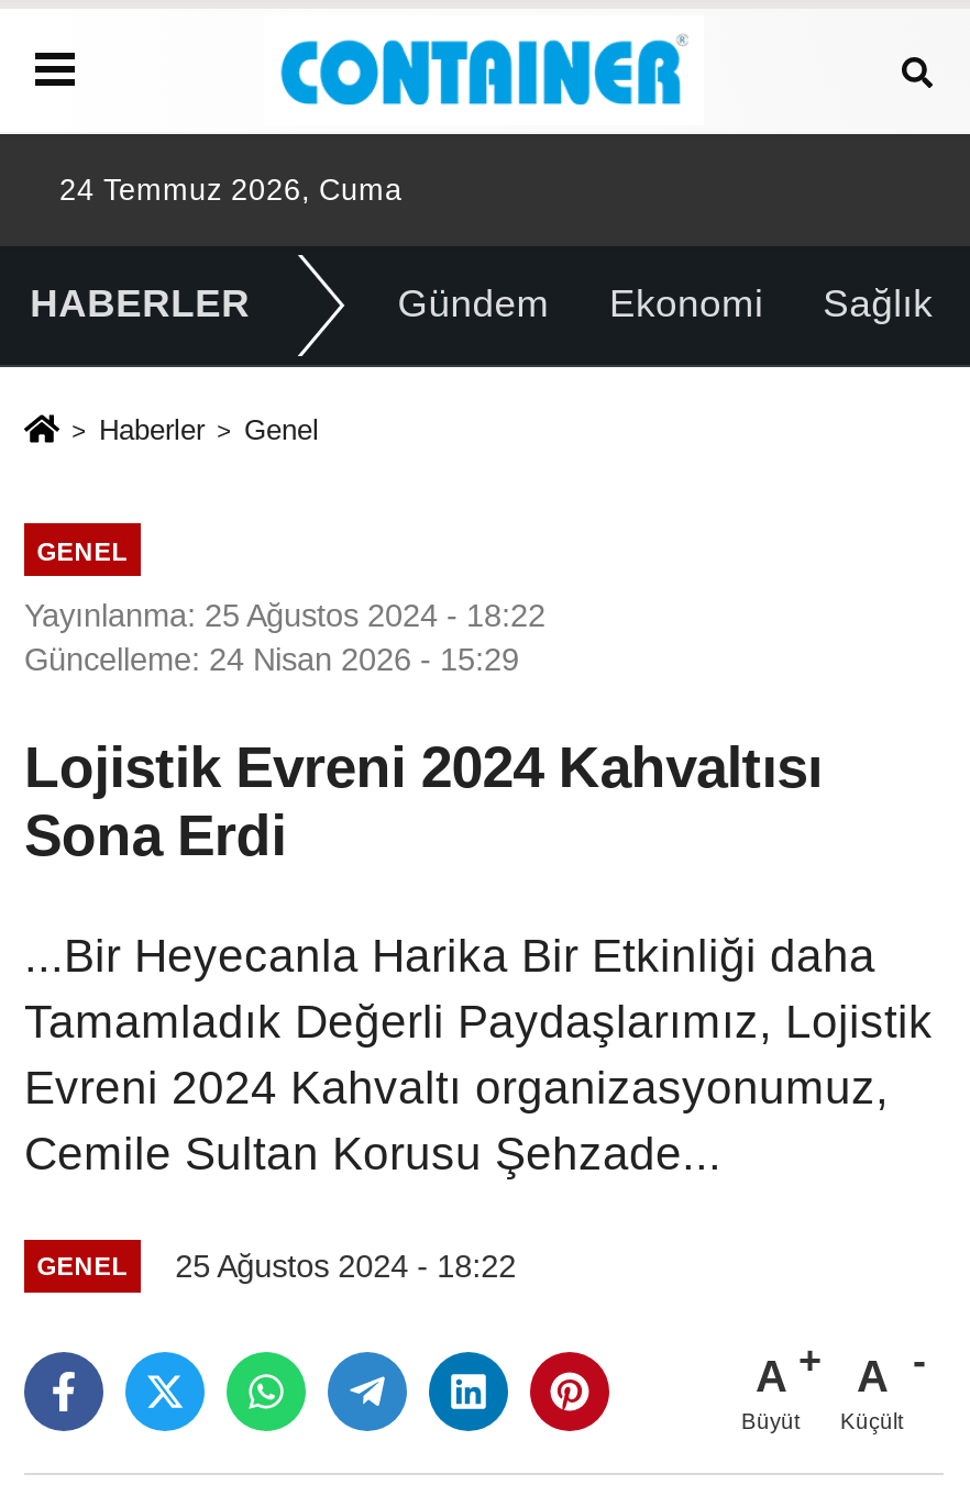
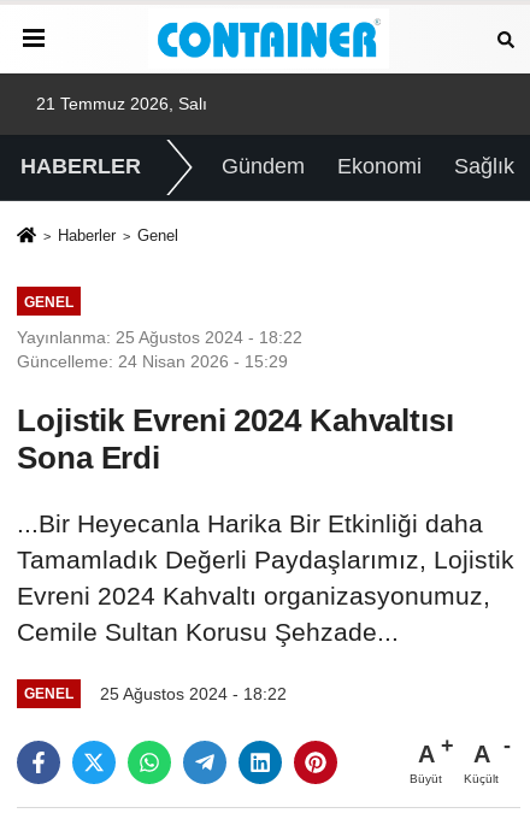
- 24 Temmuz 2026, Cuma
+ 21 Temmuz 2026, Salı
